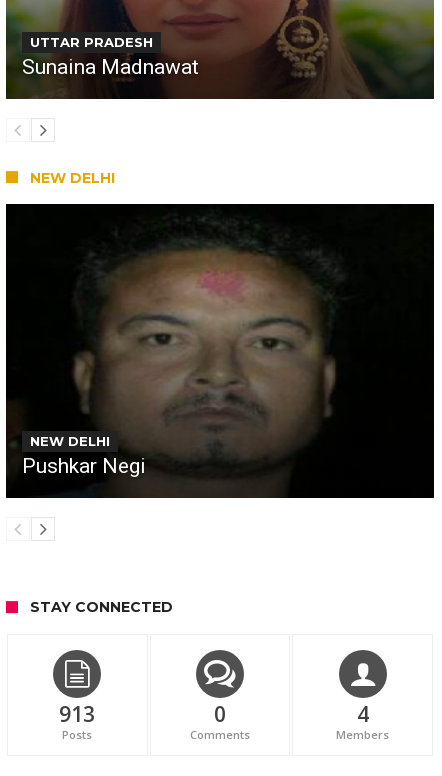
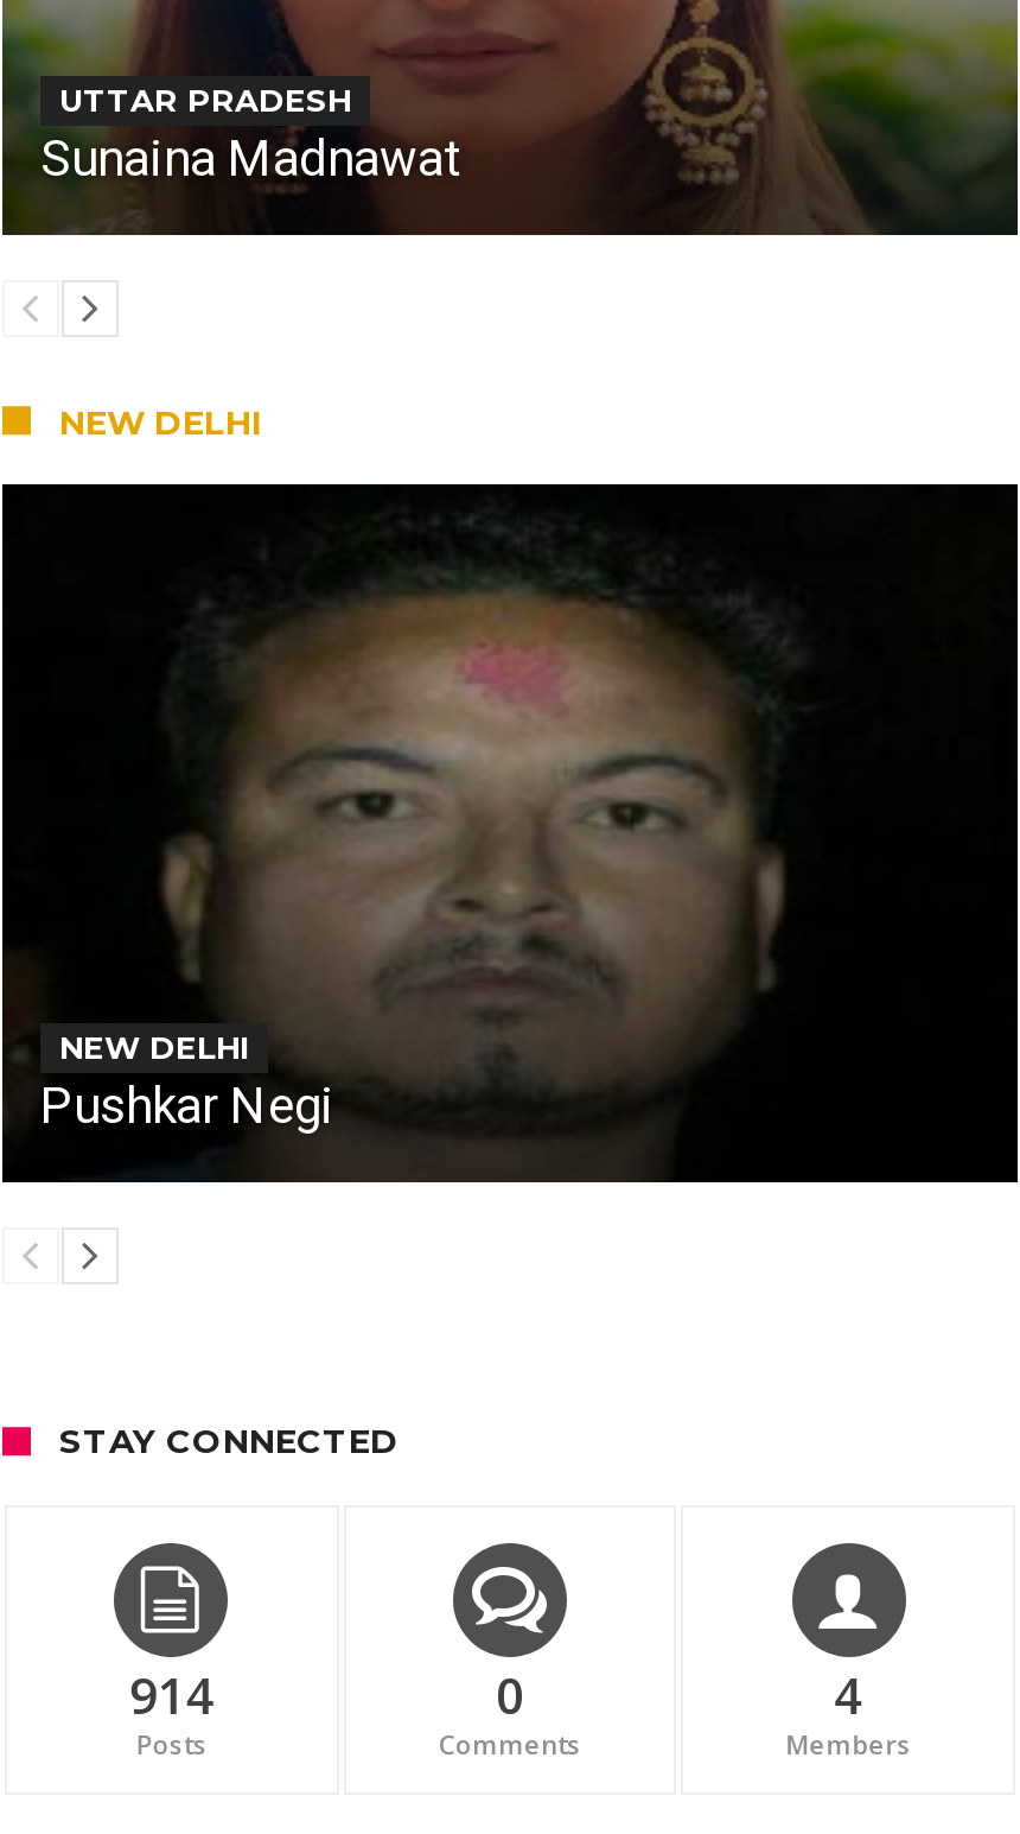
- 913
+ 914
